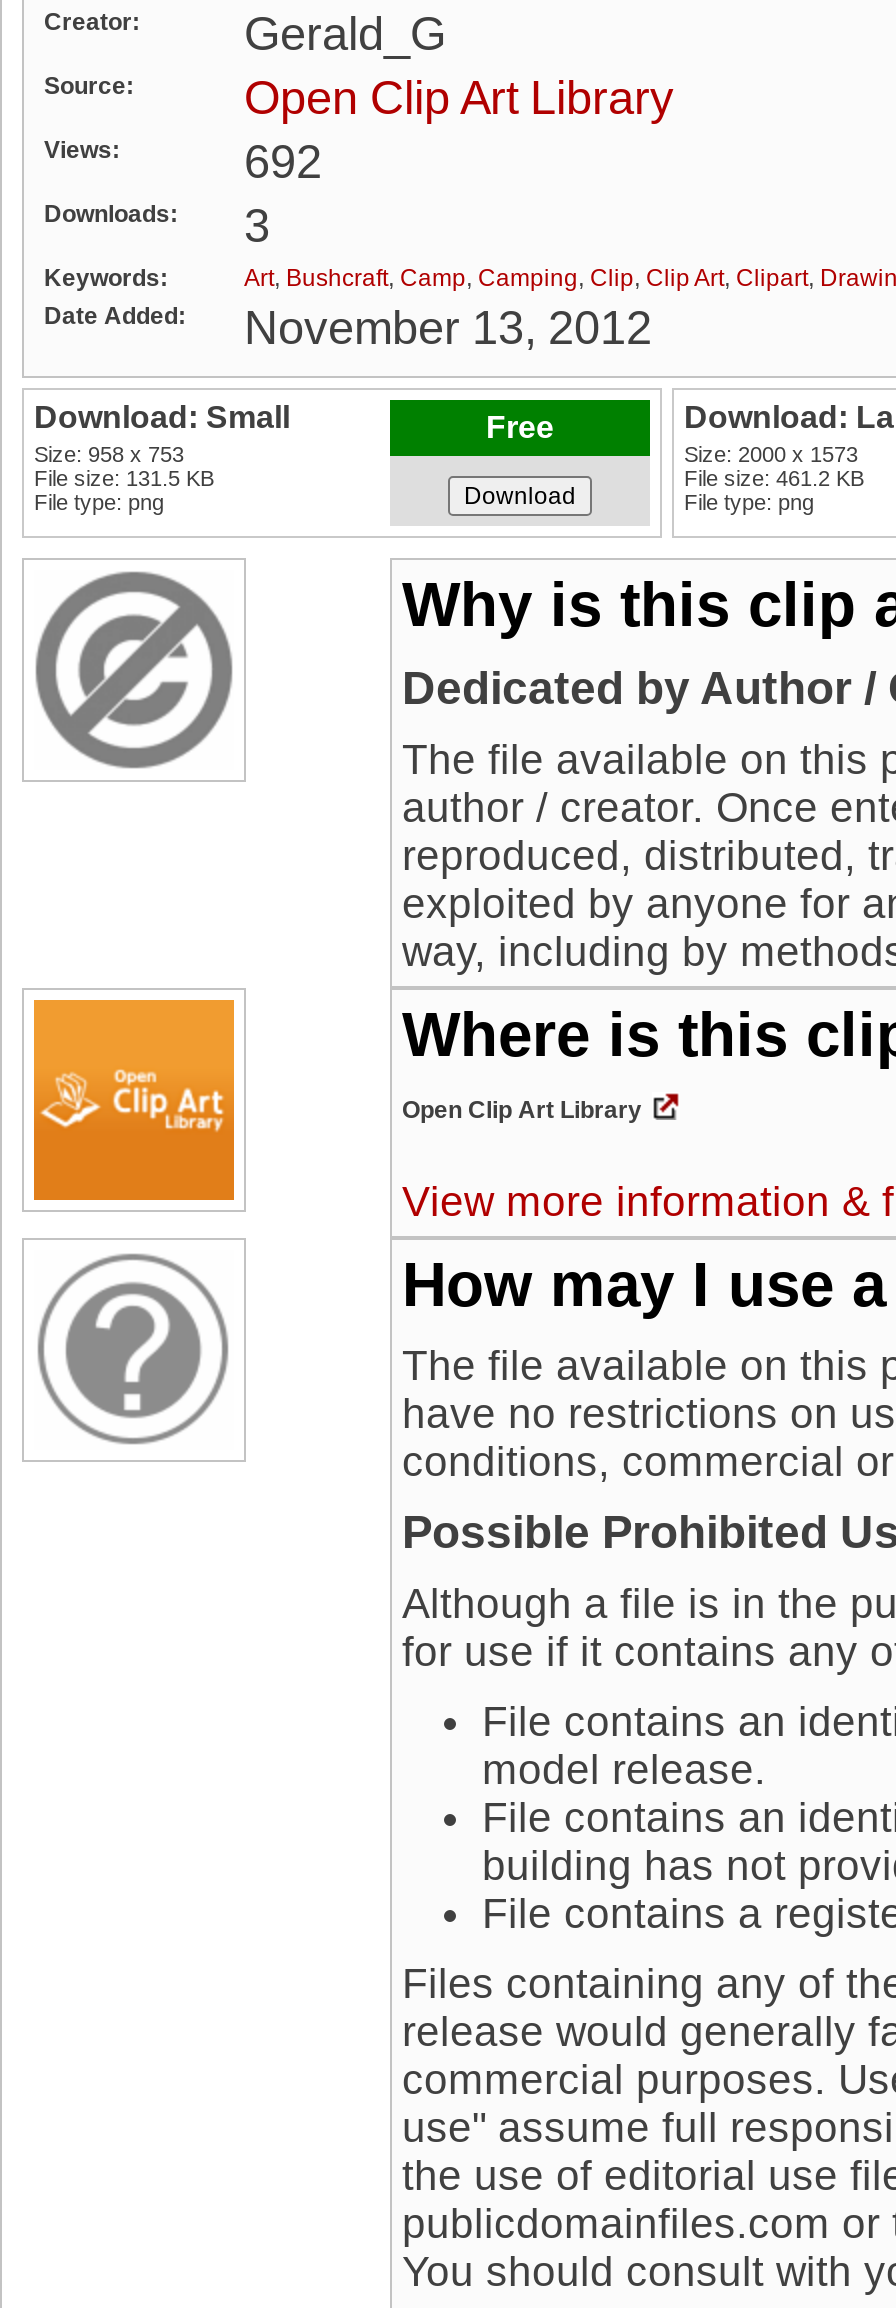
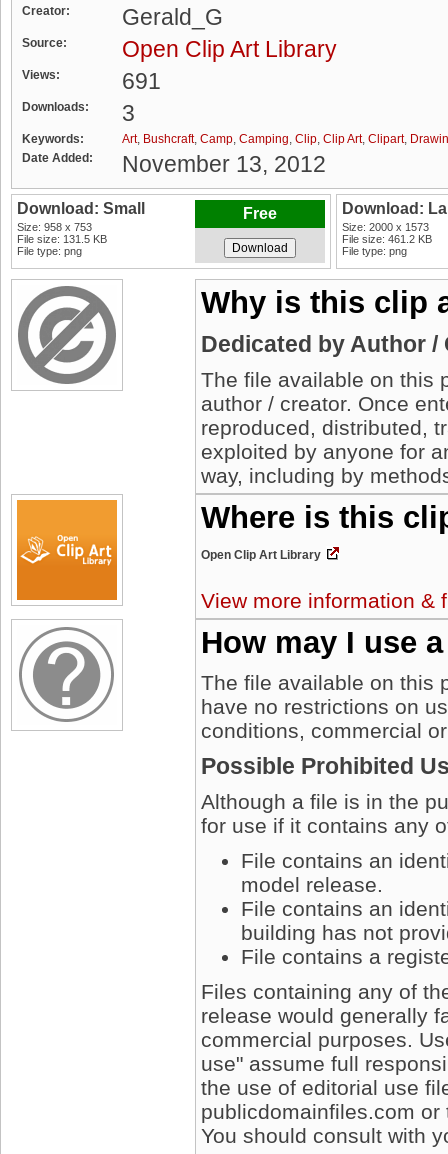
- 692
+ 691
